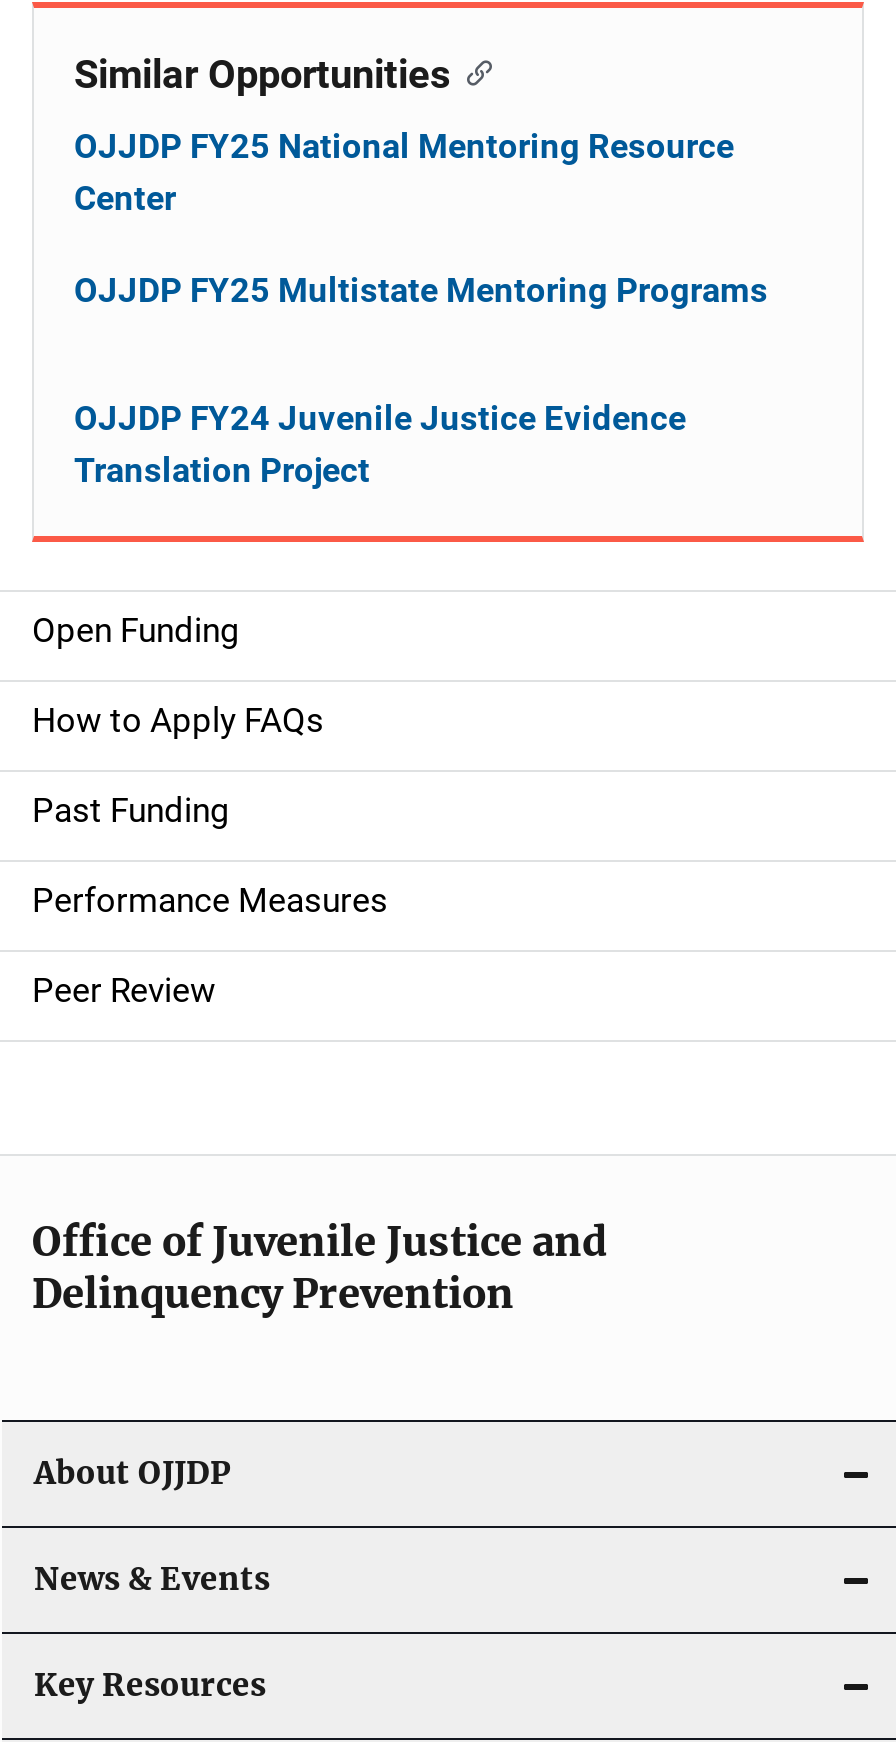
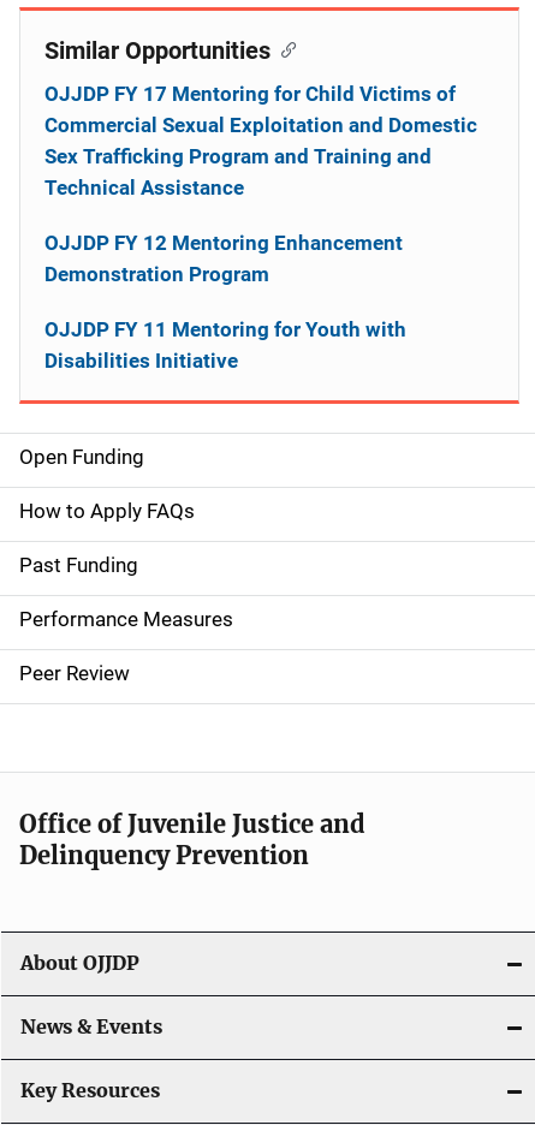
- OJJDP FY25 National Mentoring Resource
- Center
+ OJJDP FY 17 Mentoring for Child Victims of
+ Commercial Sexual Exploitation and Domestic
+ Sex Trafficking Program and Training and
+ Technical Assistance

- OJJDP FY25 Multistate Mentoring Programs
+ OJJDP FY 12 Mentoring Enhancement
+ Demonstration Program

- OJJDP FY24 Juvenile Justice Evidence
- Translation Project
+ OJJDP FY 11 Mentoring for Youth with
+ Disabilities Initiative
